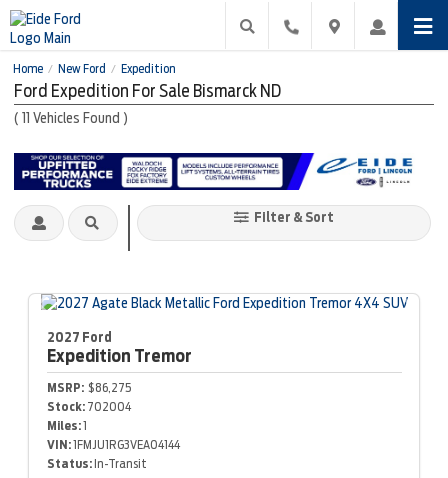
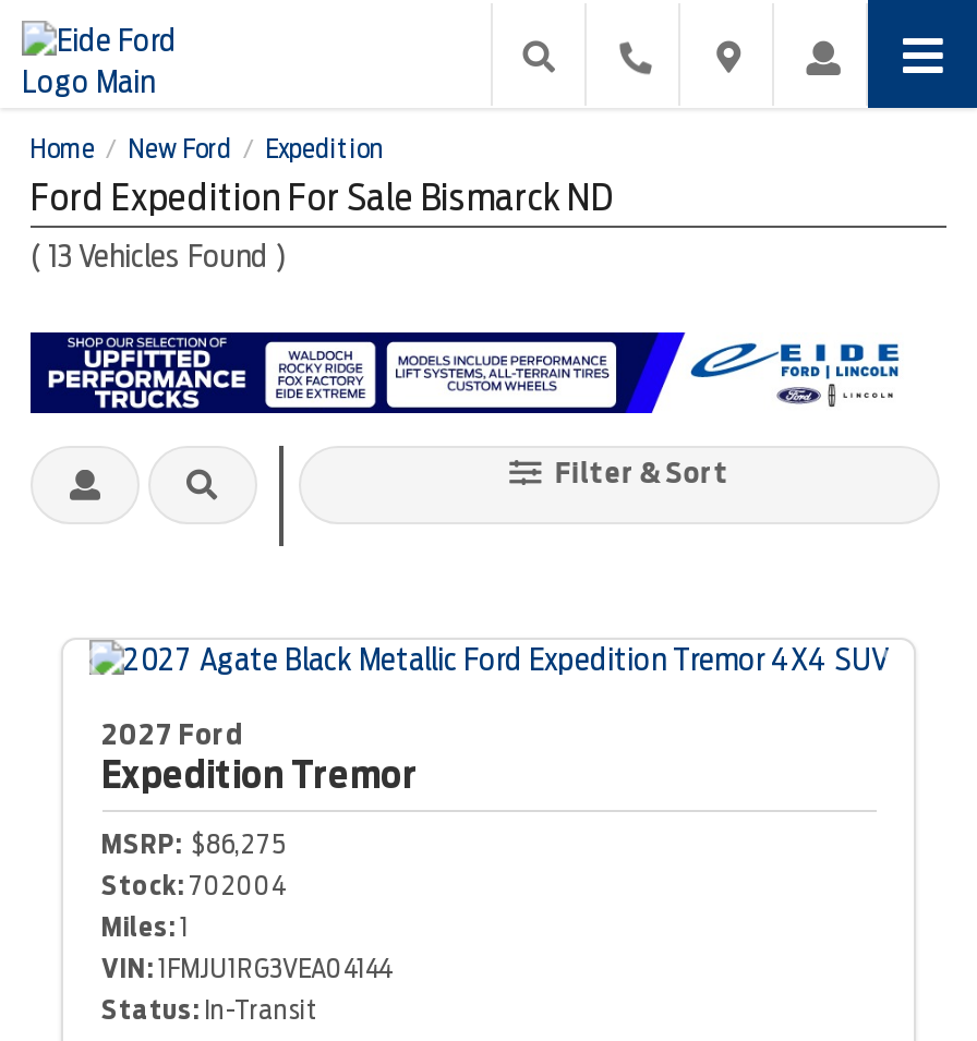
- (11 Vehicles Found)
+ (13 Vehicles Found)
